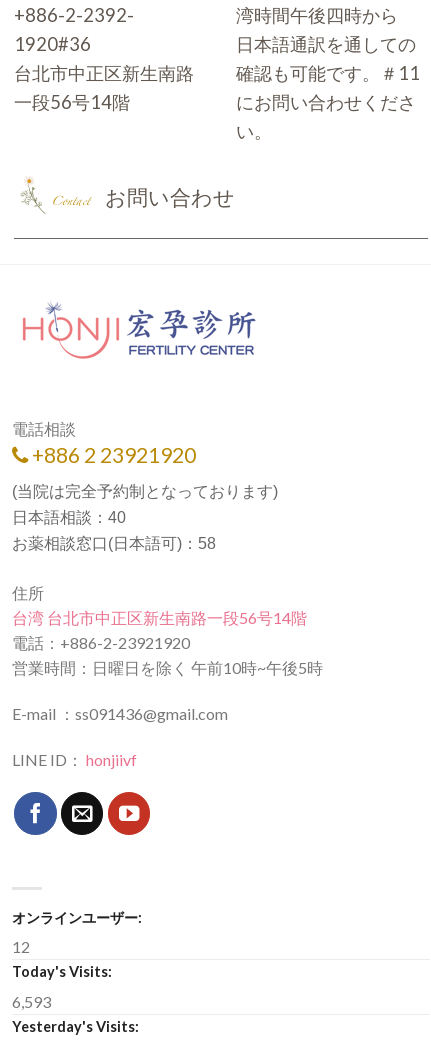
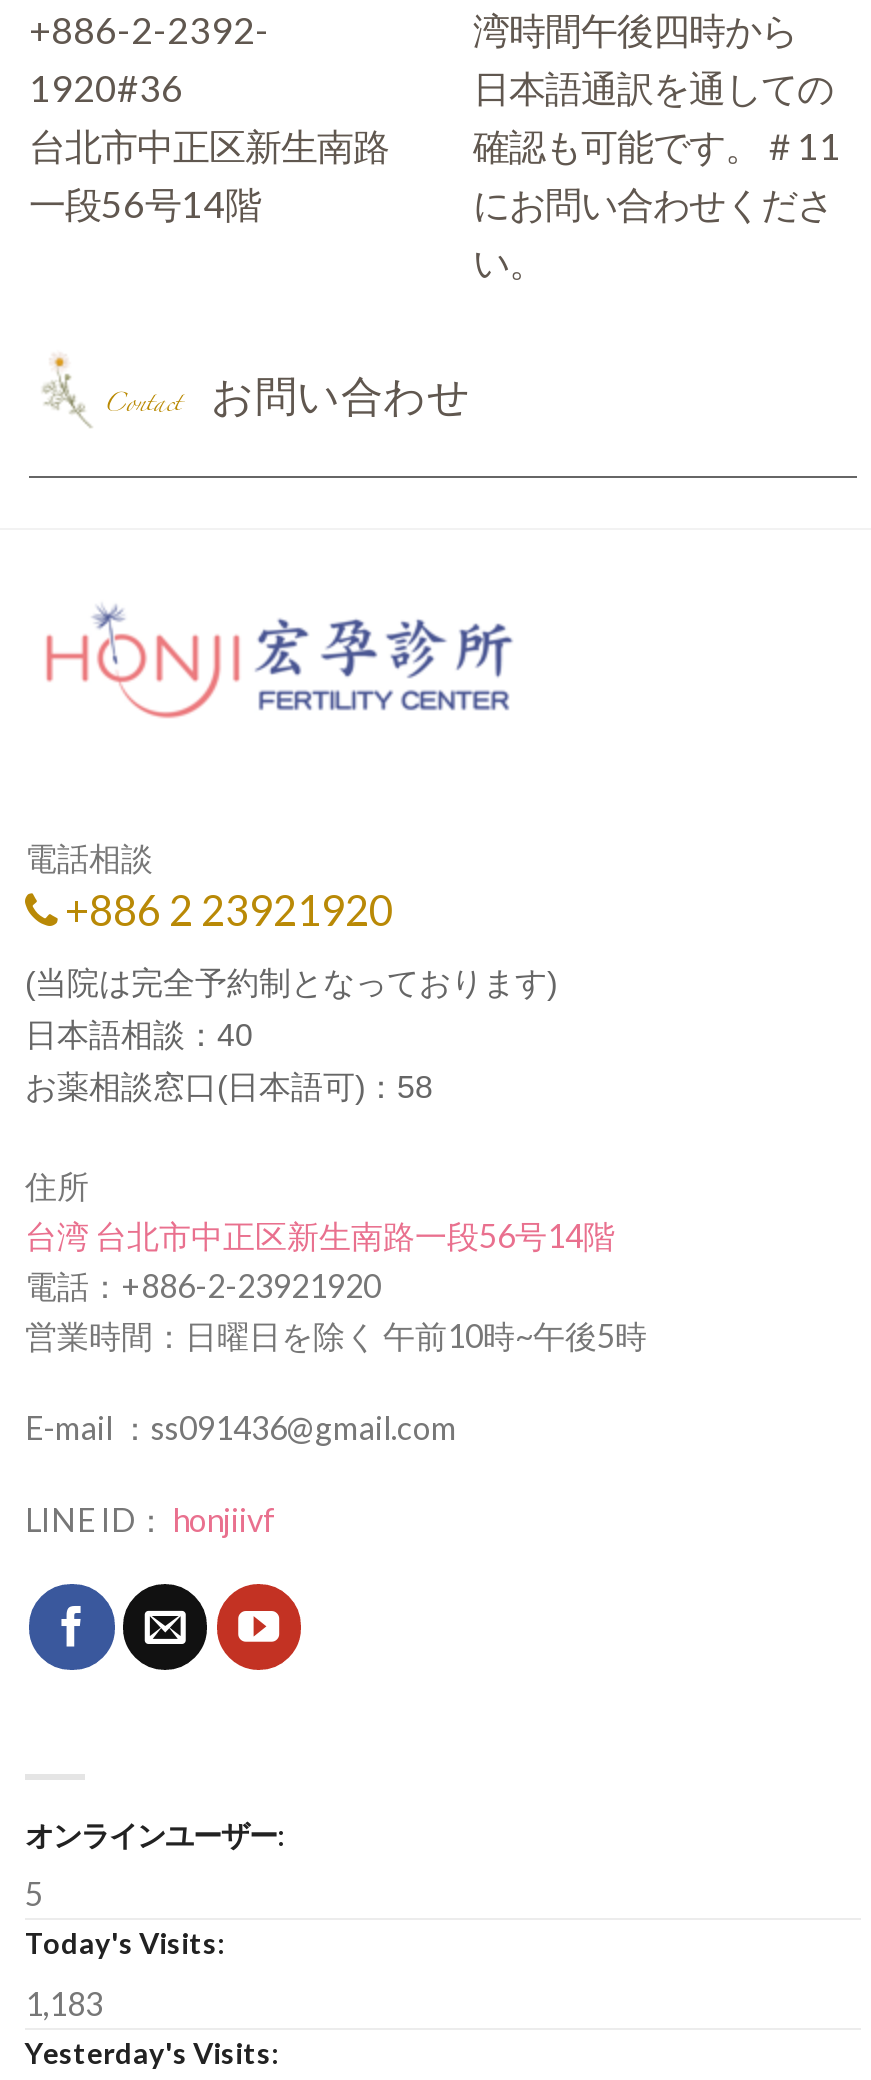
- 12
+ 5

- 6,593
+ 1,183
